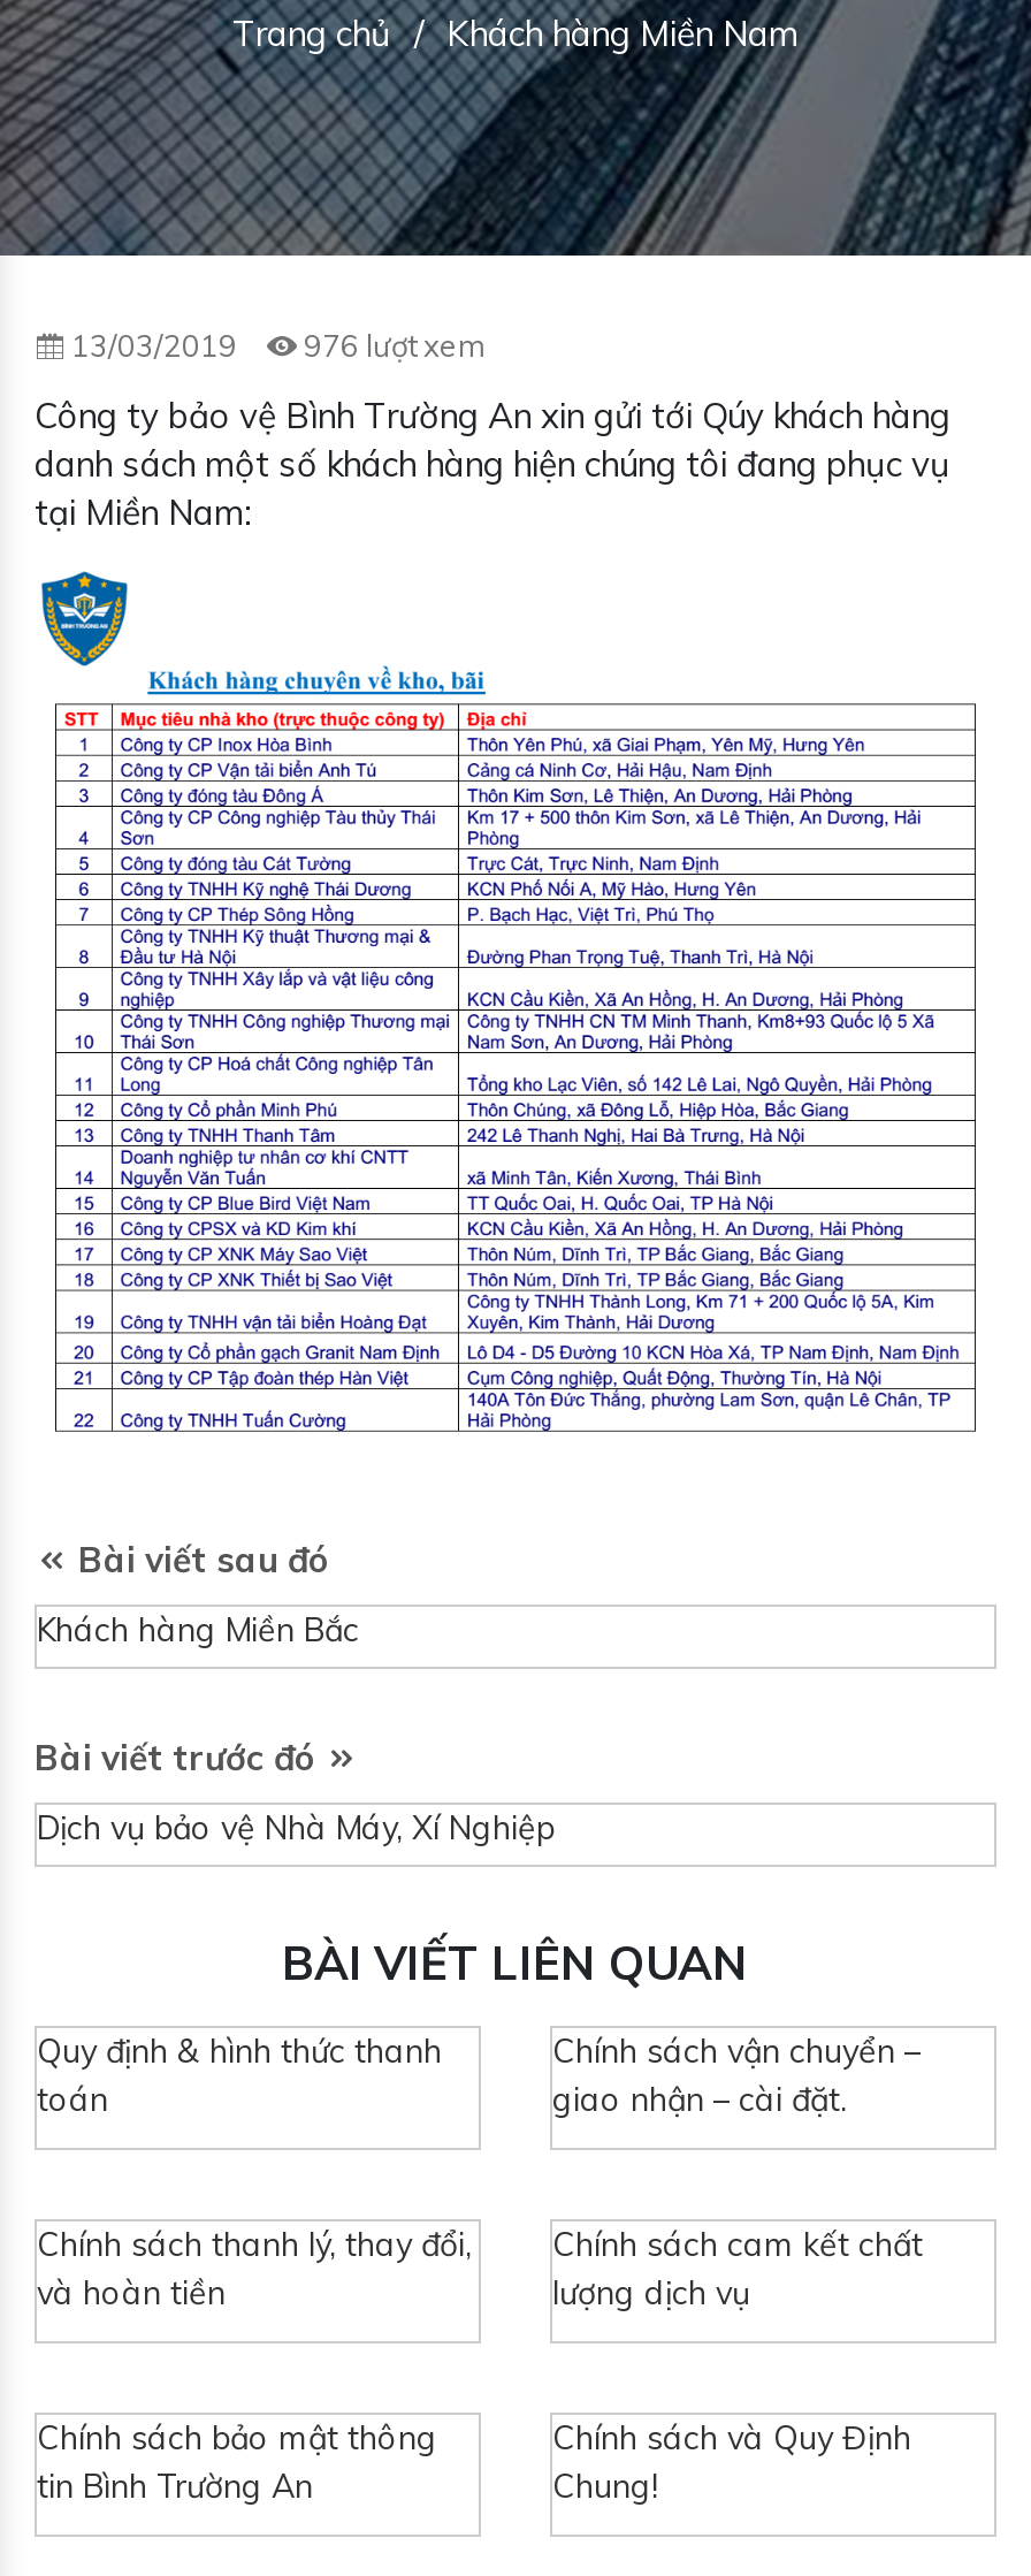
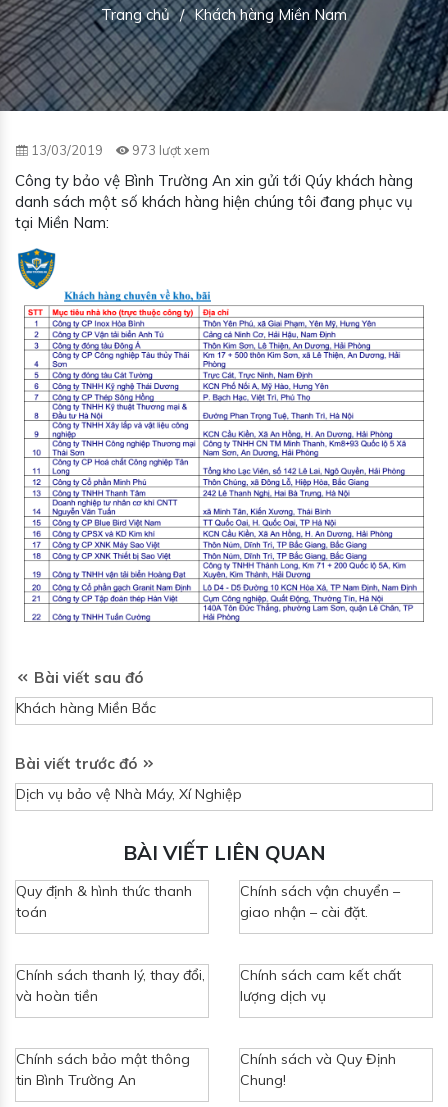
- 13/03/2019 976 lượt xem
+ 13/03/2019 973 lượt xem
